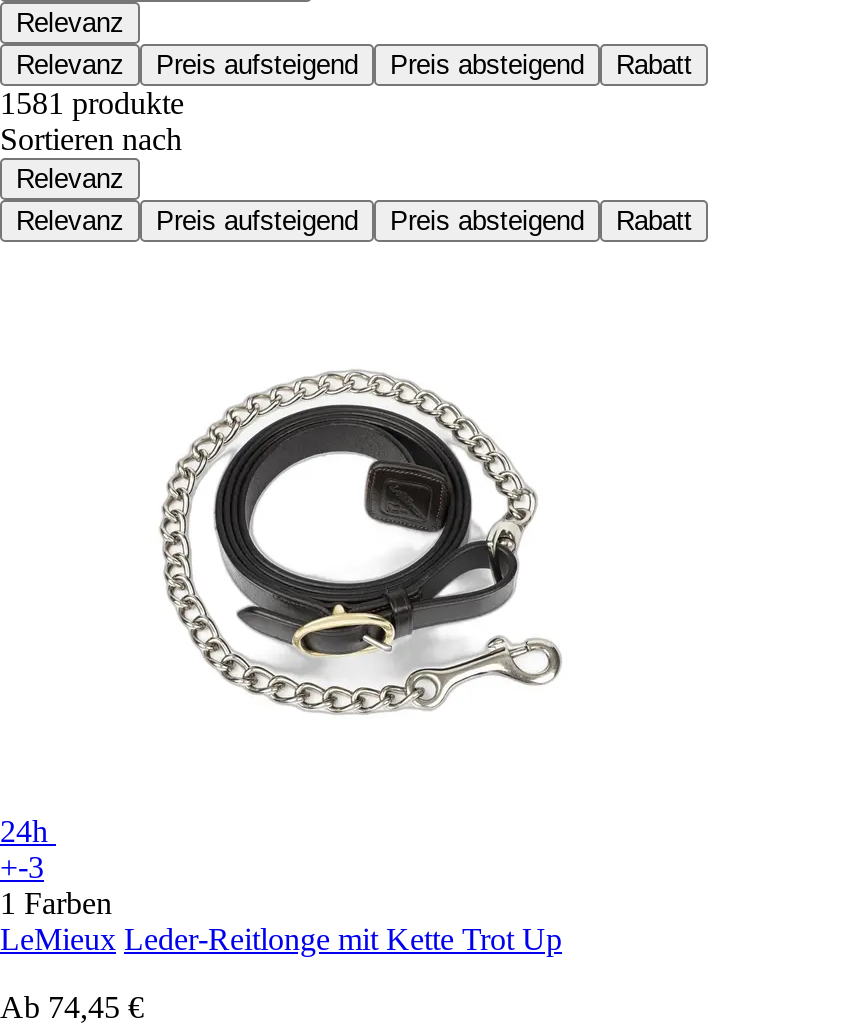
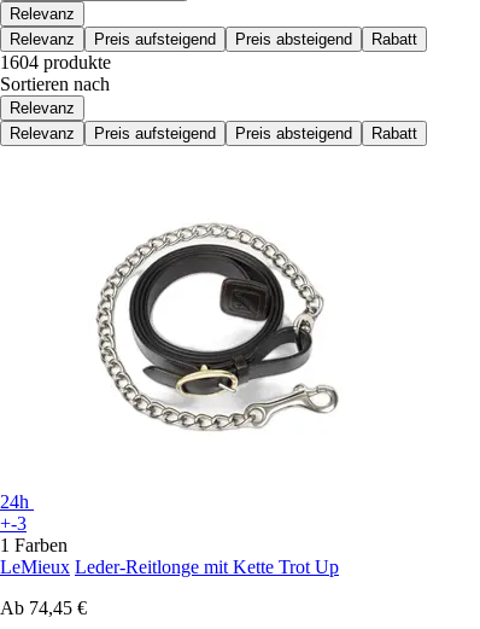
- 1581 produkte
+ 1604 produkte
